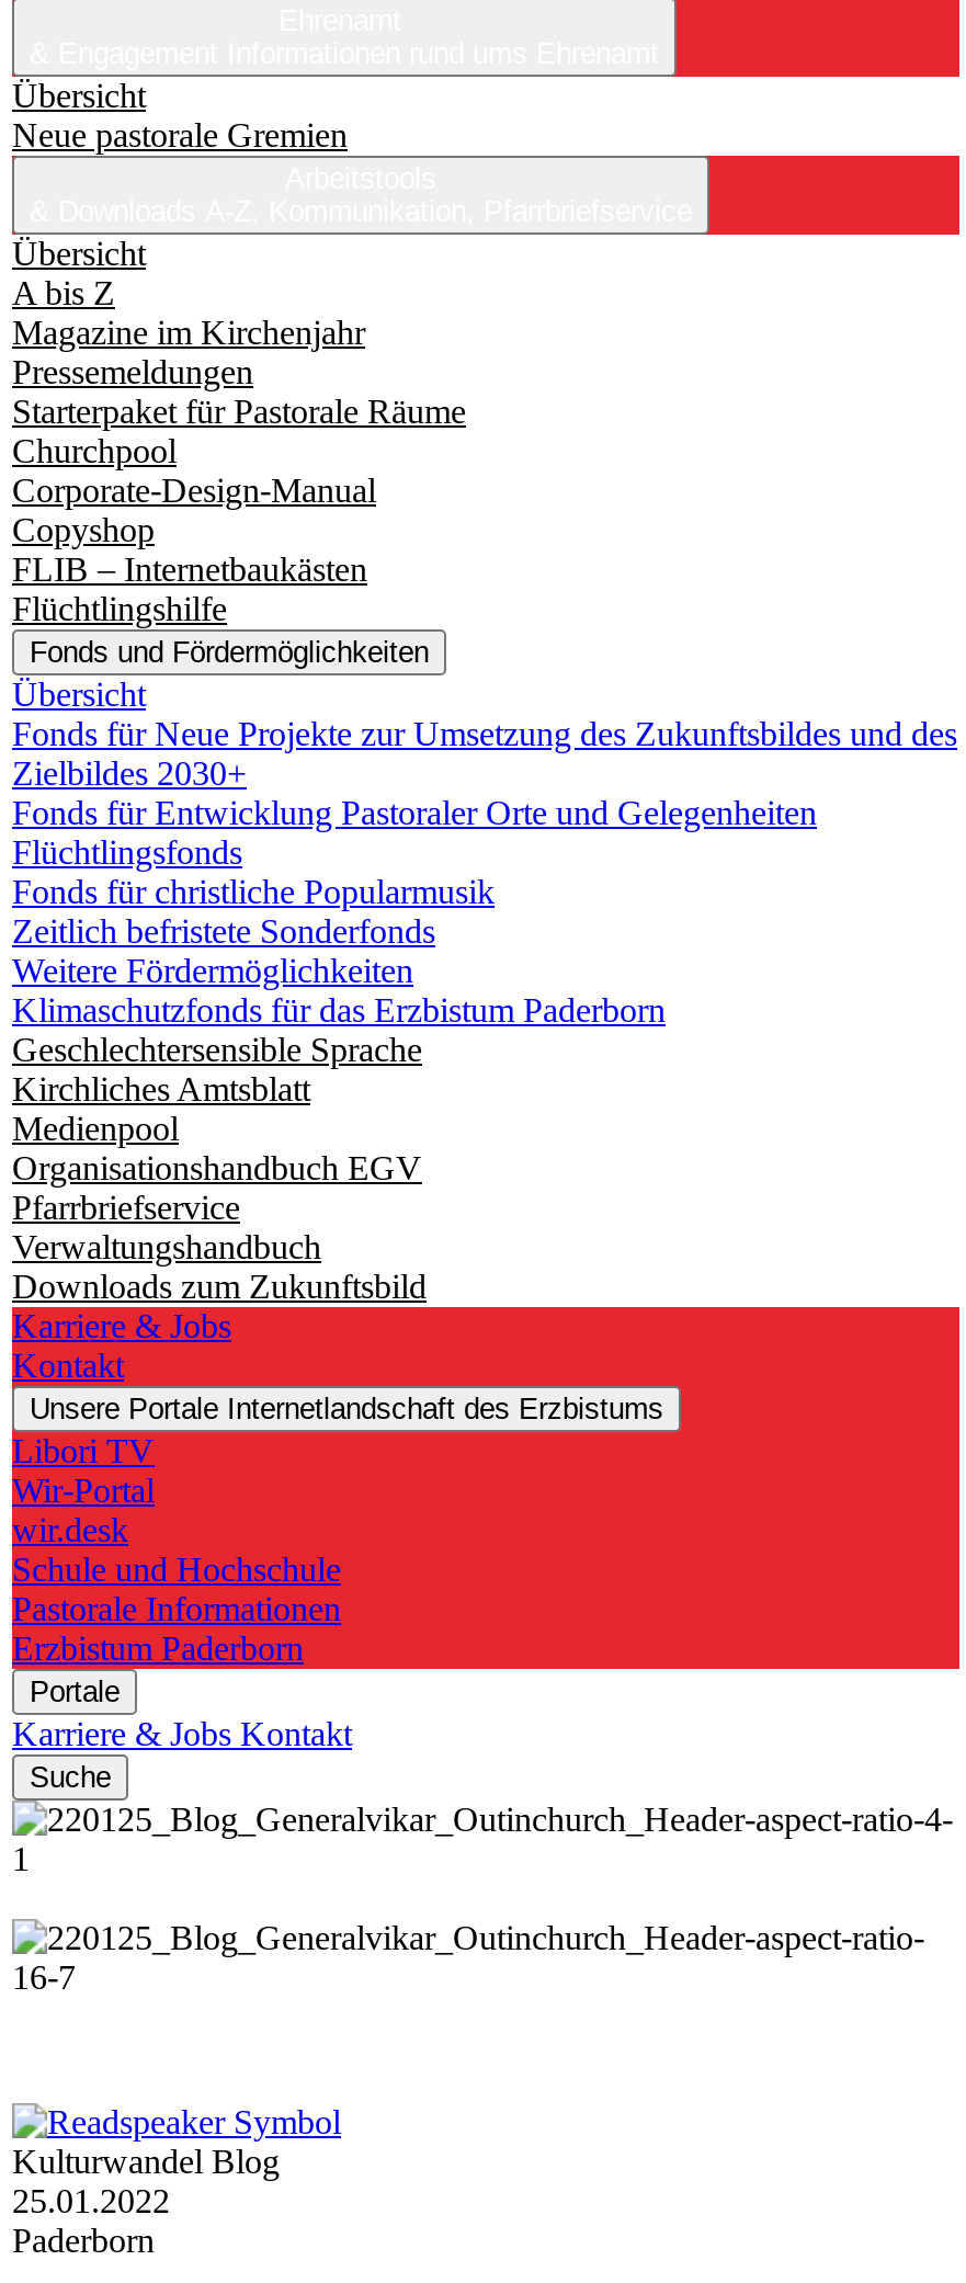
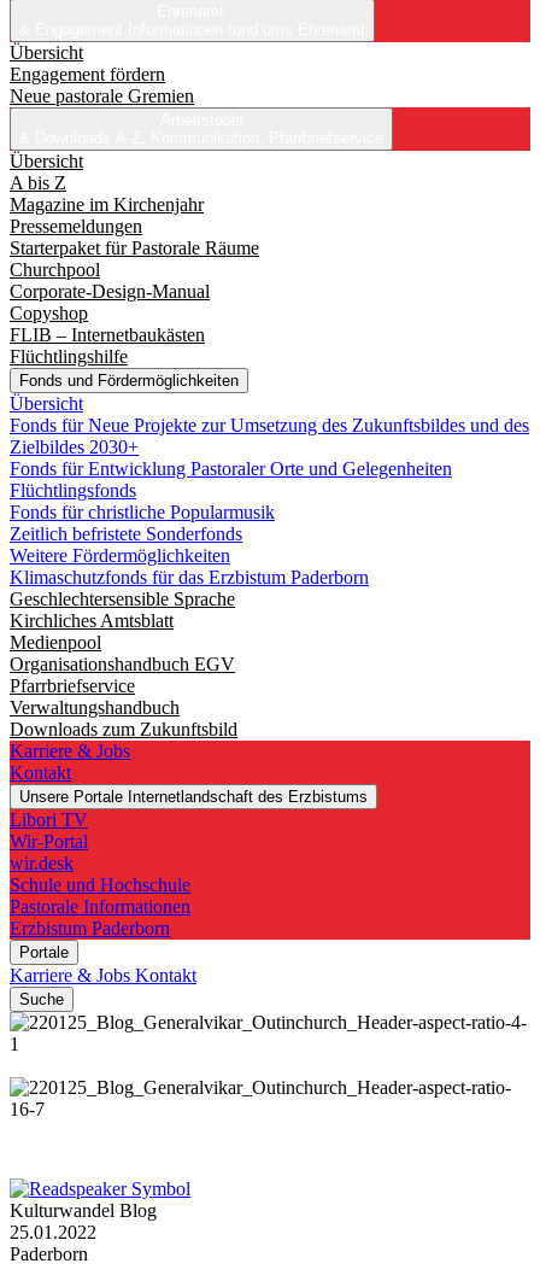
+ Engagement fördern
